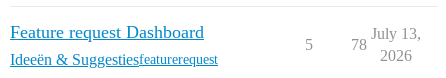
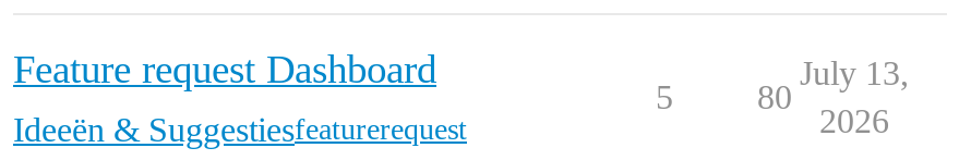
- 78
+ 80
